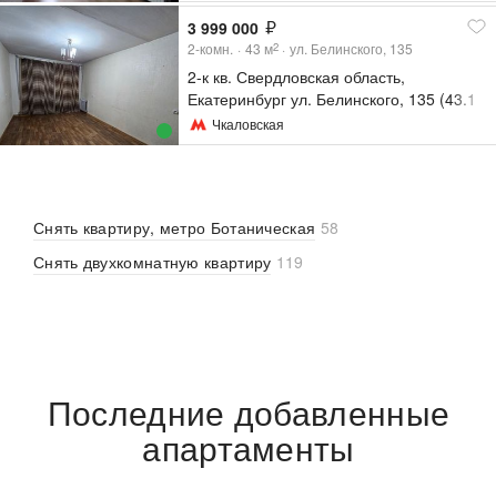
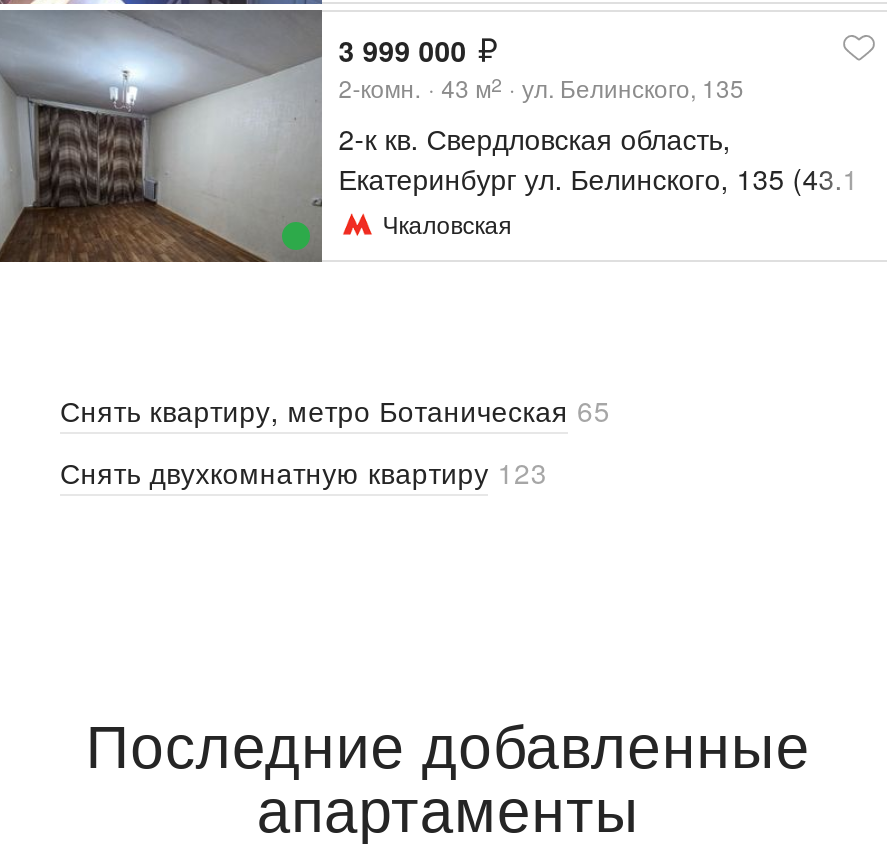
- Снять квартиру, метро Ботаническая 58
+ Снять квартиру, метро Ботаническая 65

- Снять двухкомнатную квартиру 119
+ Снять двухкомнатную квартиру 123
